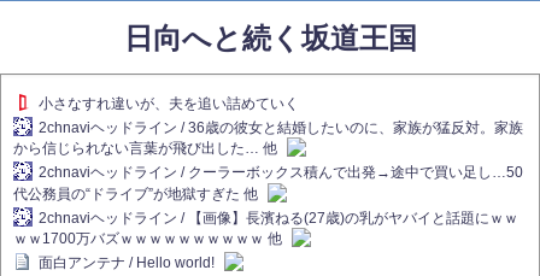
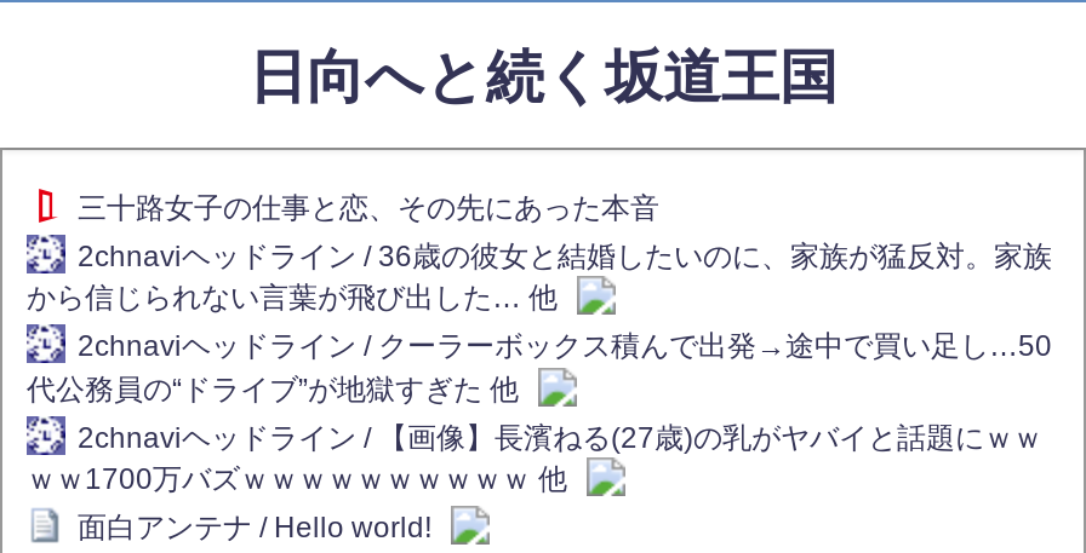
- 小さなすれ違いが、夫を追い詰めていく
+ 三十路女子の仕事と恋、その先にあった本音
